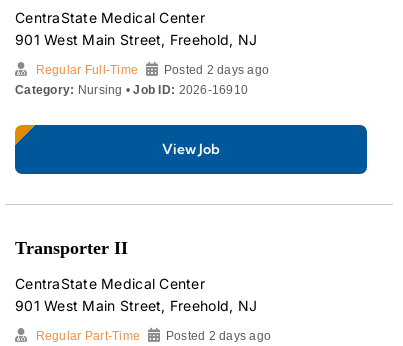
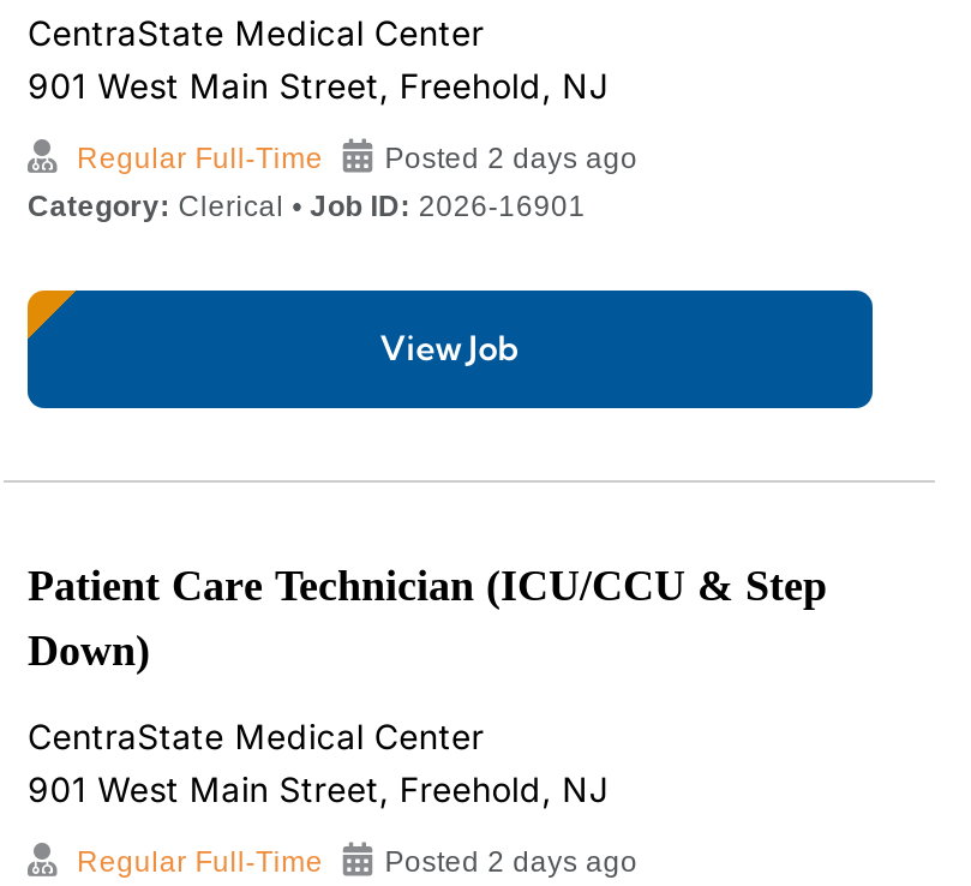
- Category: Nursing • Job ID: 2026-16910
+ Category: Clerical • Job ID: 2026-16901

- Transporter II
+ Patient Care Technician (ICU/CCU & Step
+ Down)

- Regular Part-Time
+ Regular Full-Time
